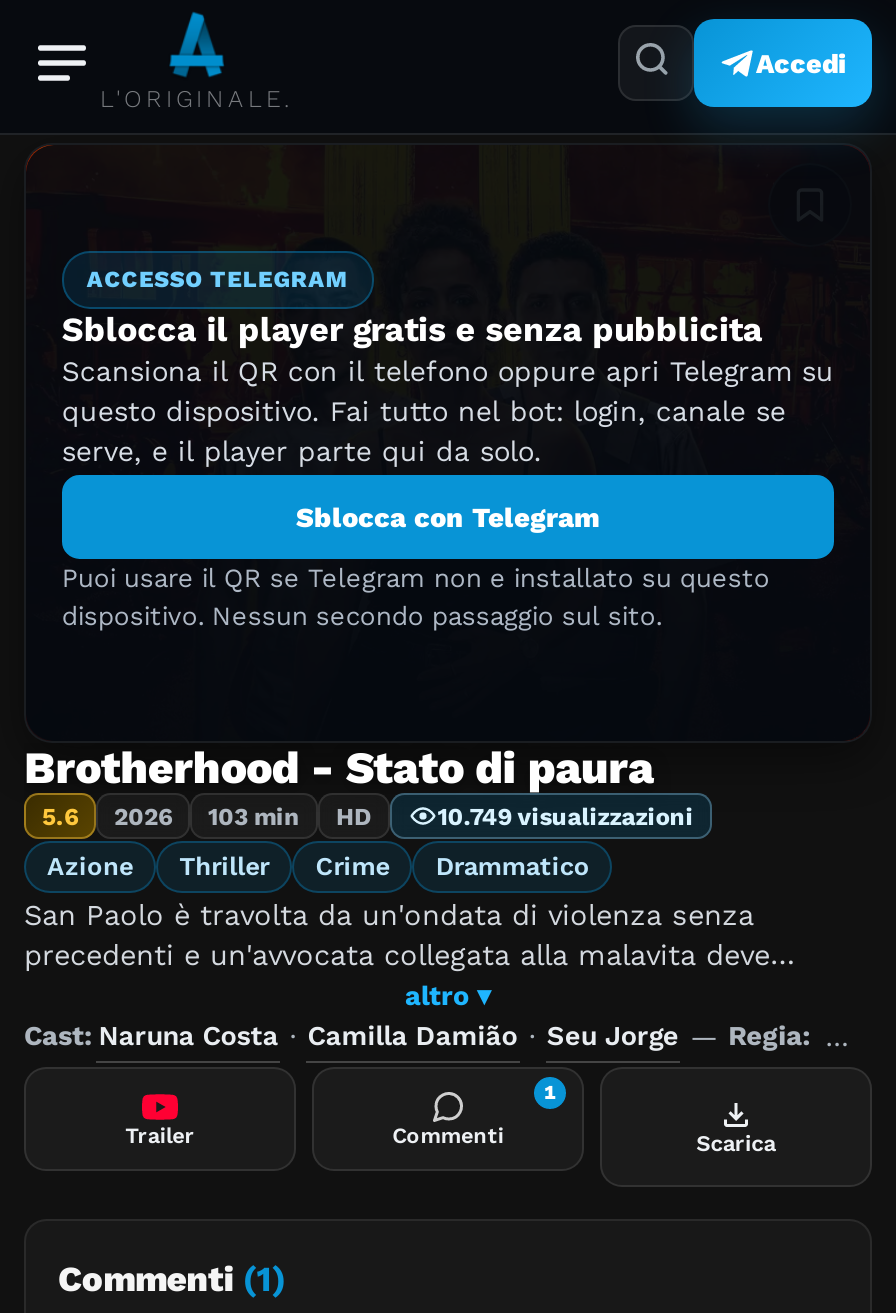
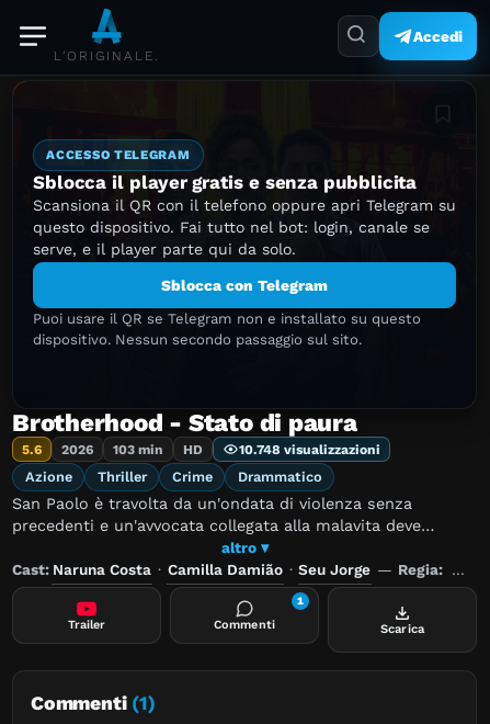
- 10.749 visualizzazioni
+ 10.748 visualizzazioni
